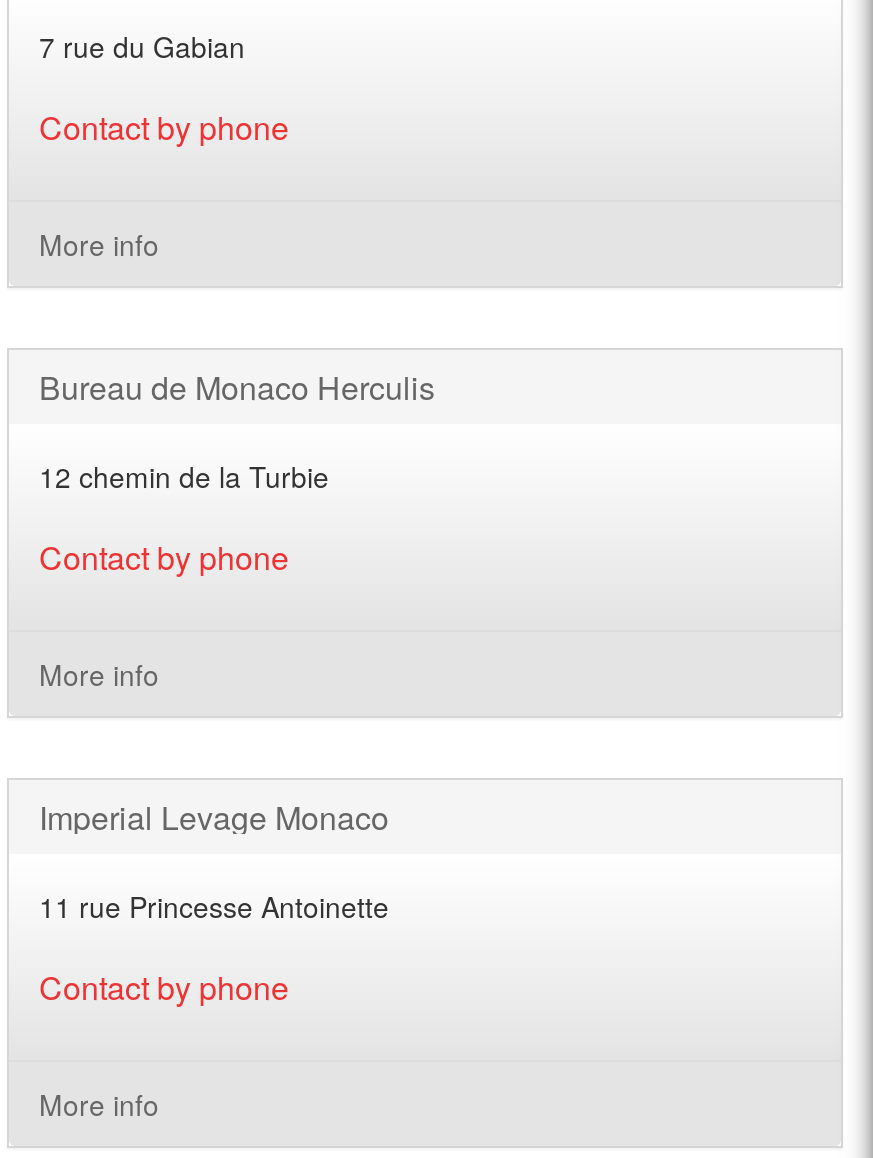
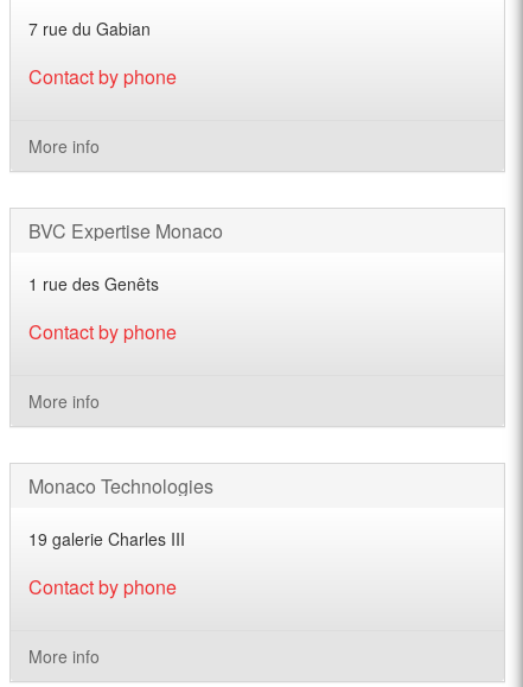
- Bureau de Monaco Herculis
+ BVC Expertise Monaco

- 12 chemin de la Turbie
+ 1 rue des Genêts

- Imperial Levage Monaco
+ Monaco Technologies

- 11 rue Princesse Antoinette
+ 19 galerie Charles III
